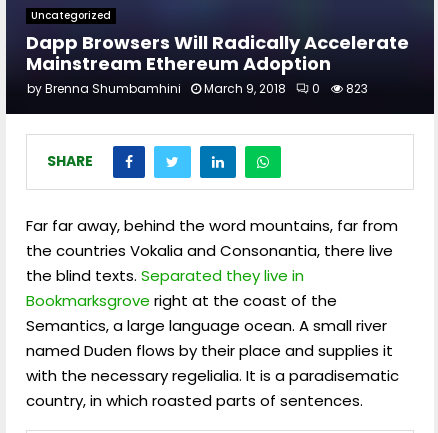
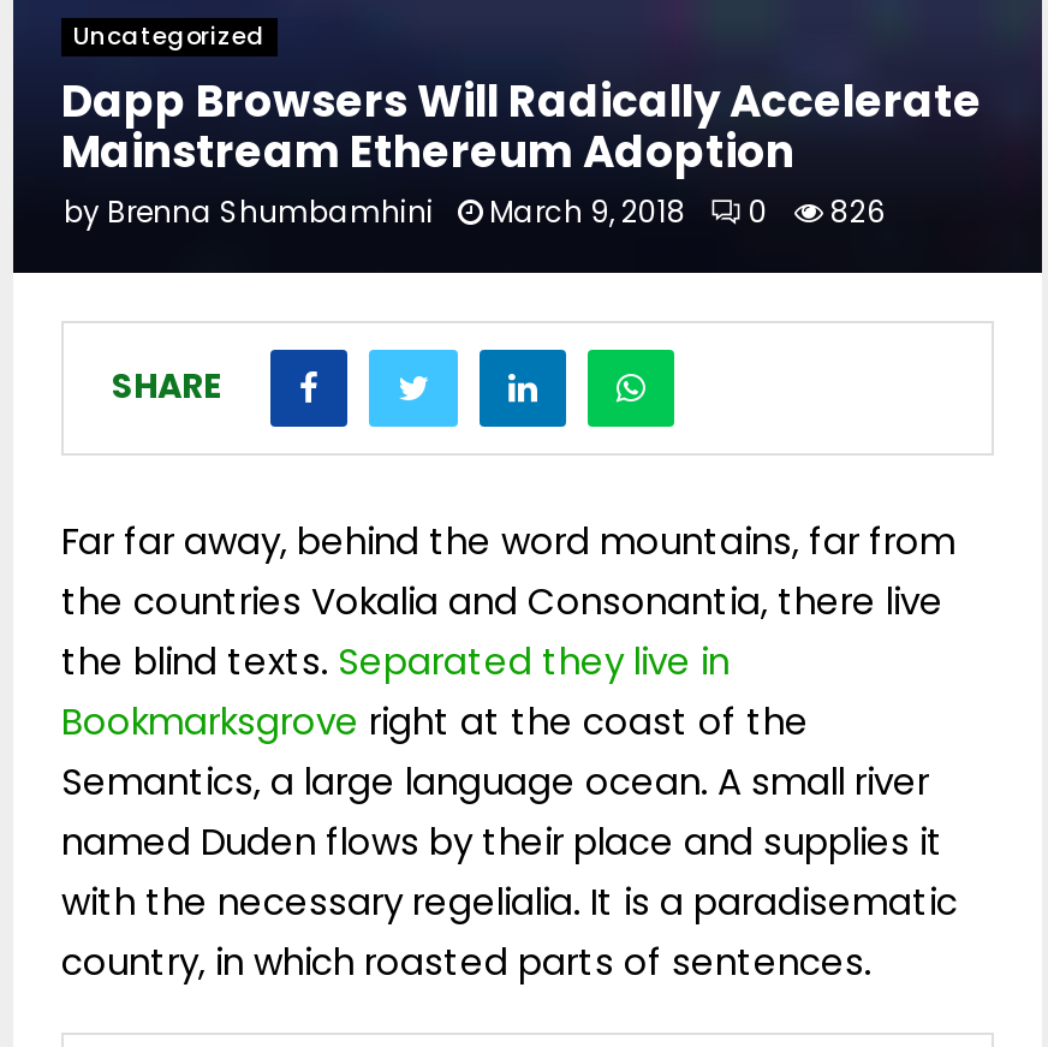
- by Brenna Shumbamhini March 9, 2018 0 823
+ by Brenna Shumbamhini March 9, 2018 0 826
